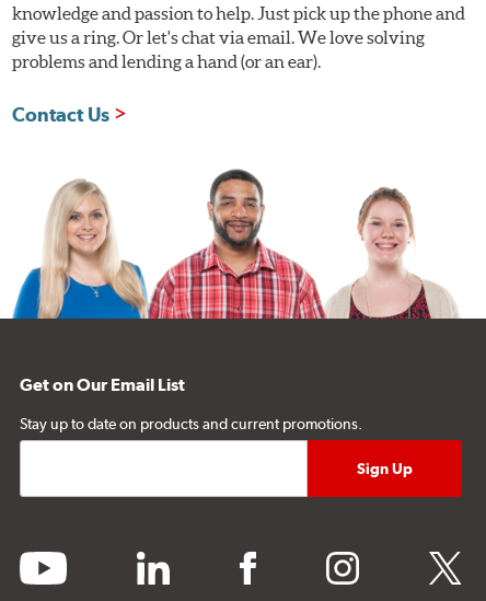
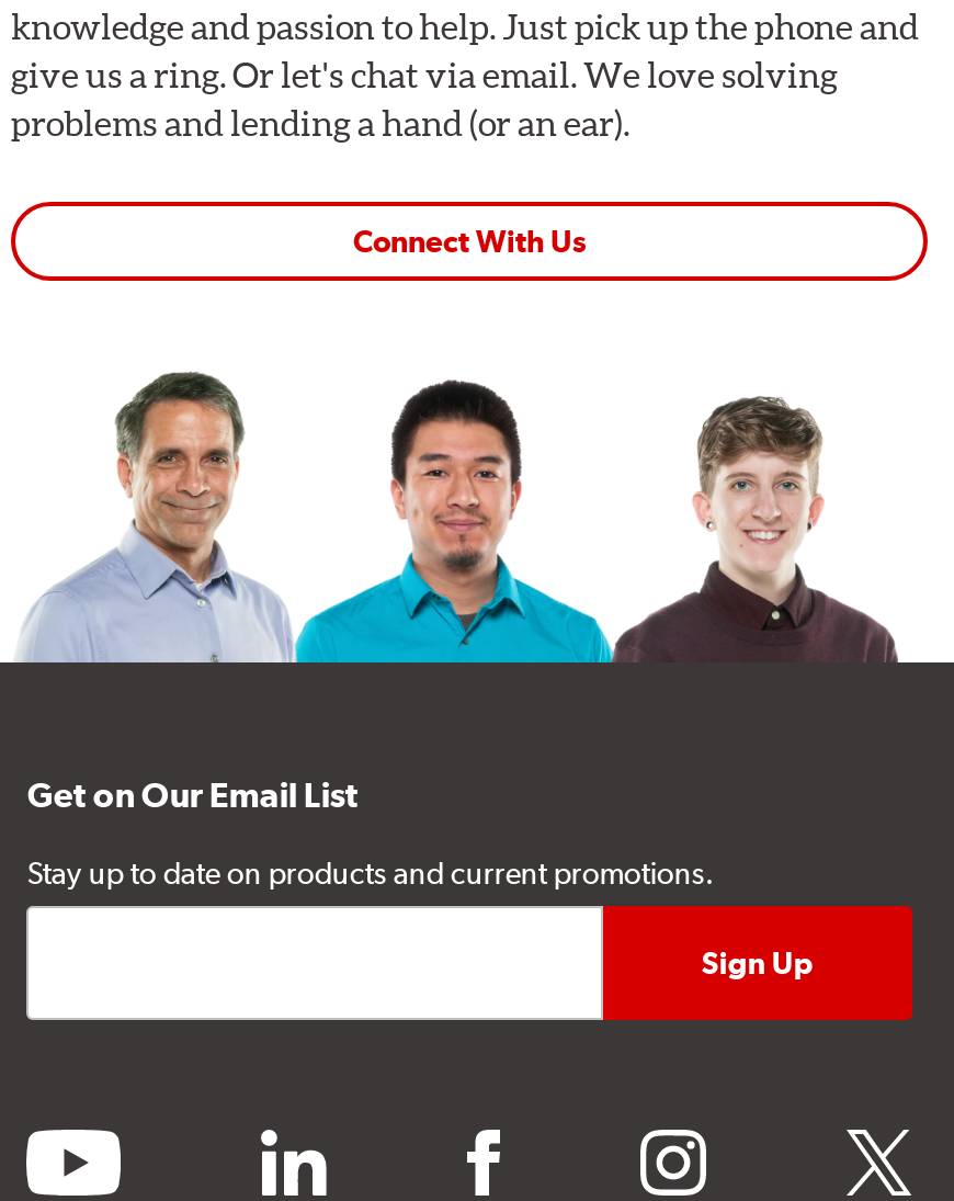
- Contact Us
+ Connect With Us

- [image]
+ [image]
